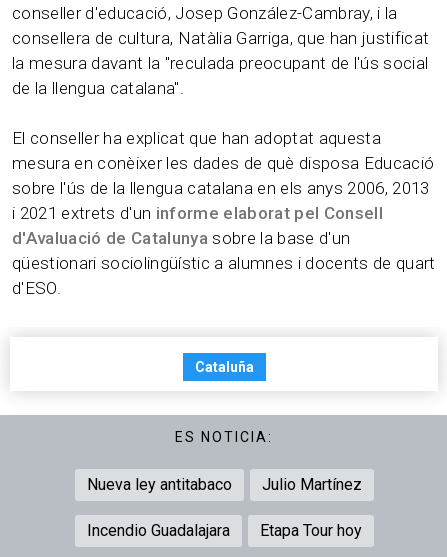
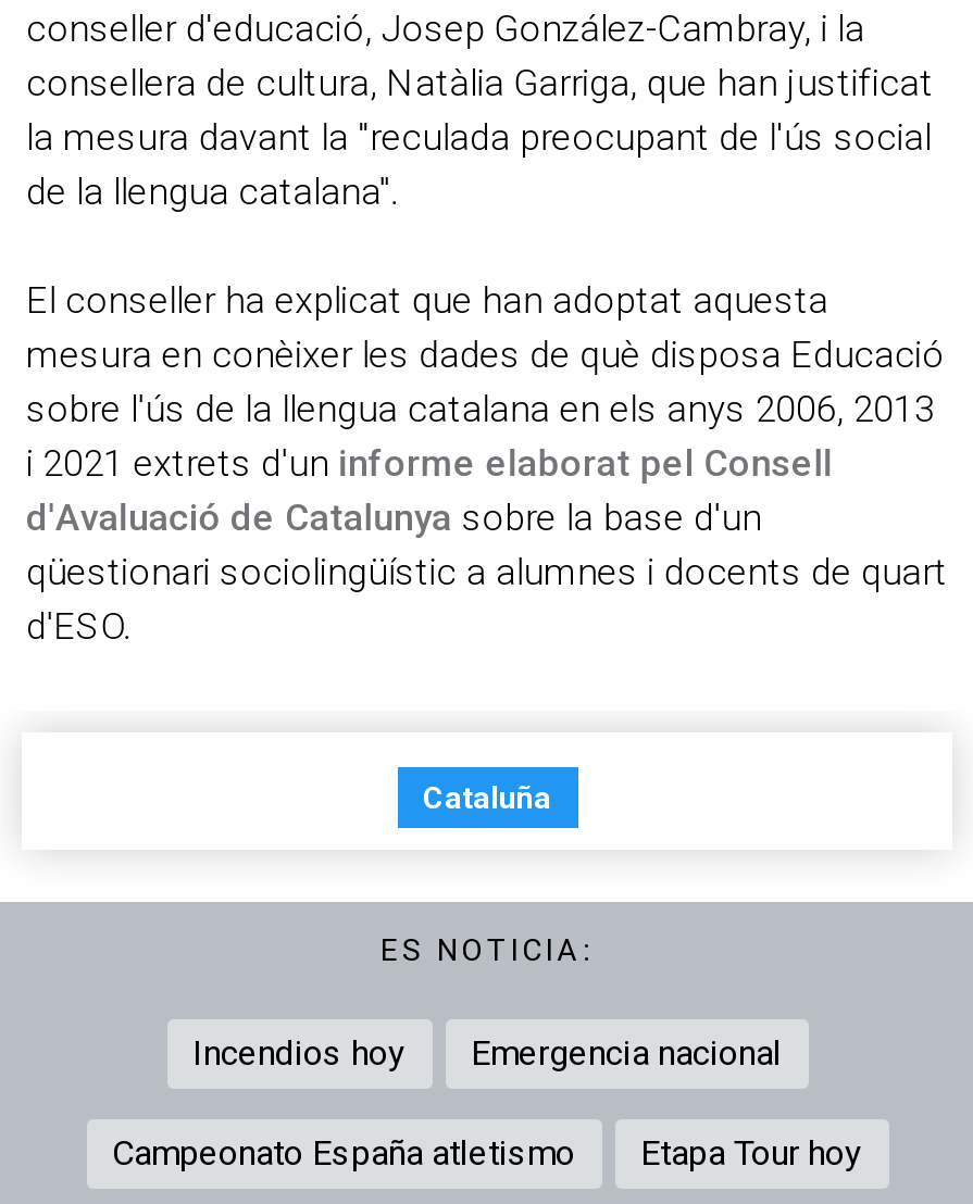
- Nueva ley antitabaco
- Julio Martínez
+ Incendios hoy
+ Emergencia nacional

- Incendio Guadalajara
+ Campeonato España atletismo
